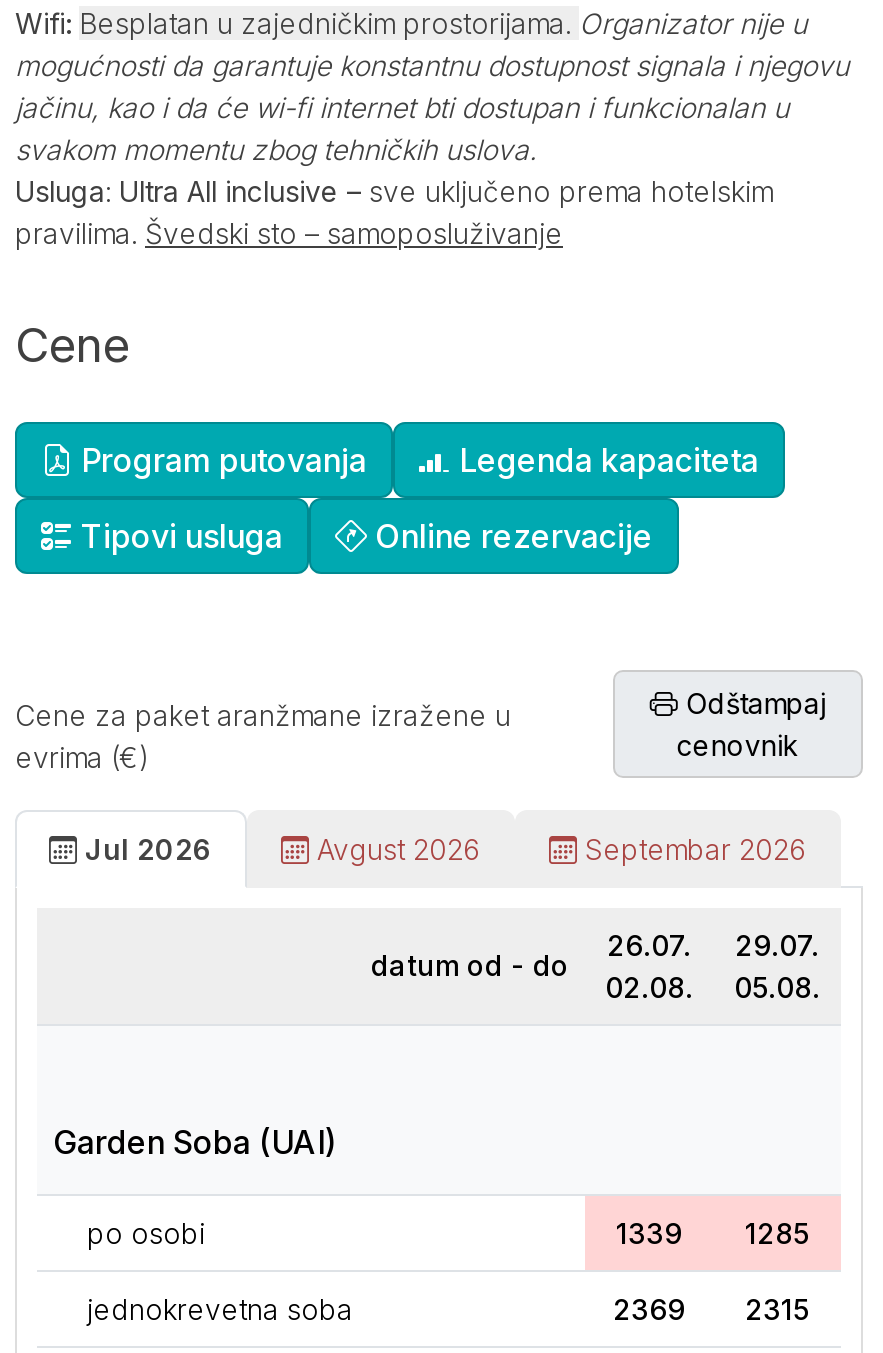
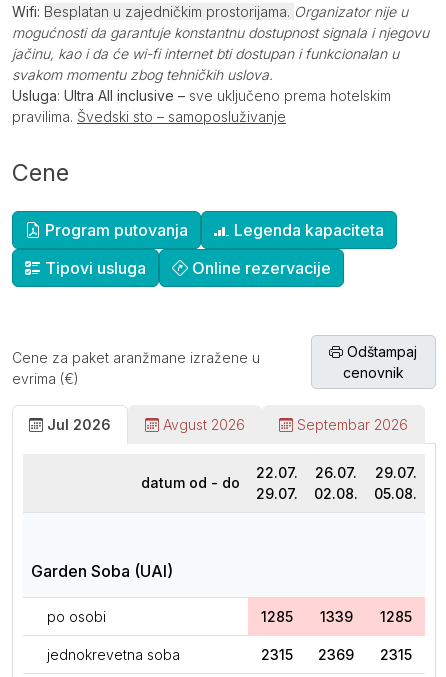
+ 22.07.
+ 29.07.

+ 1285

+ 2315
